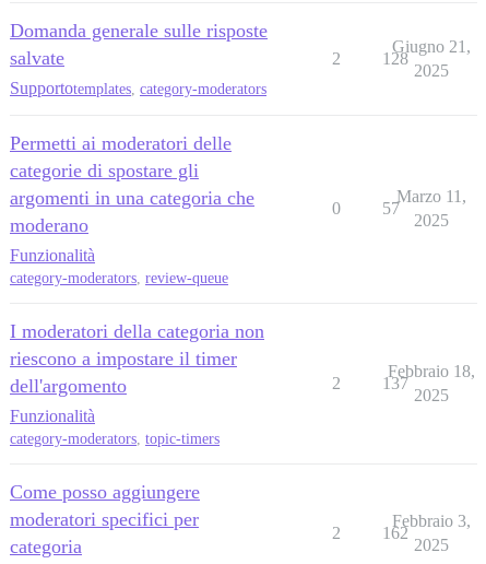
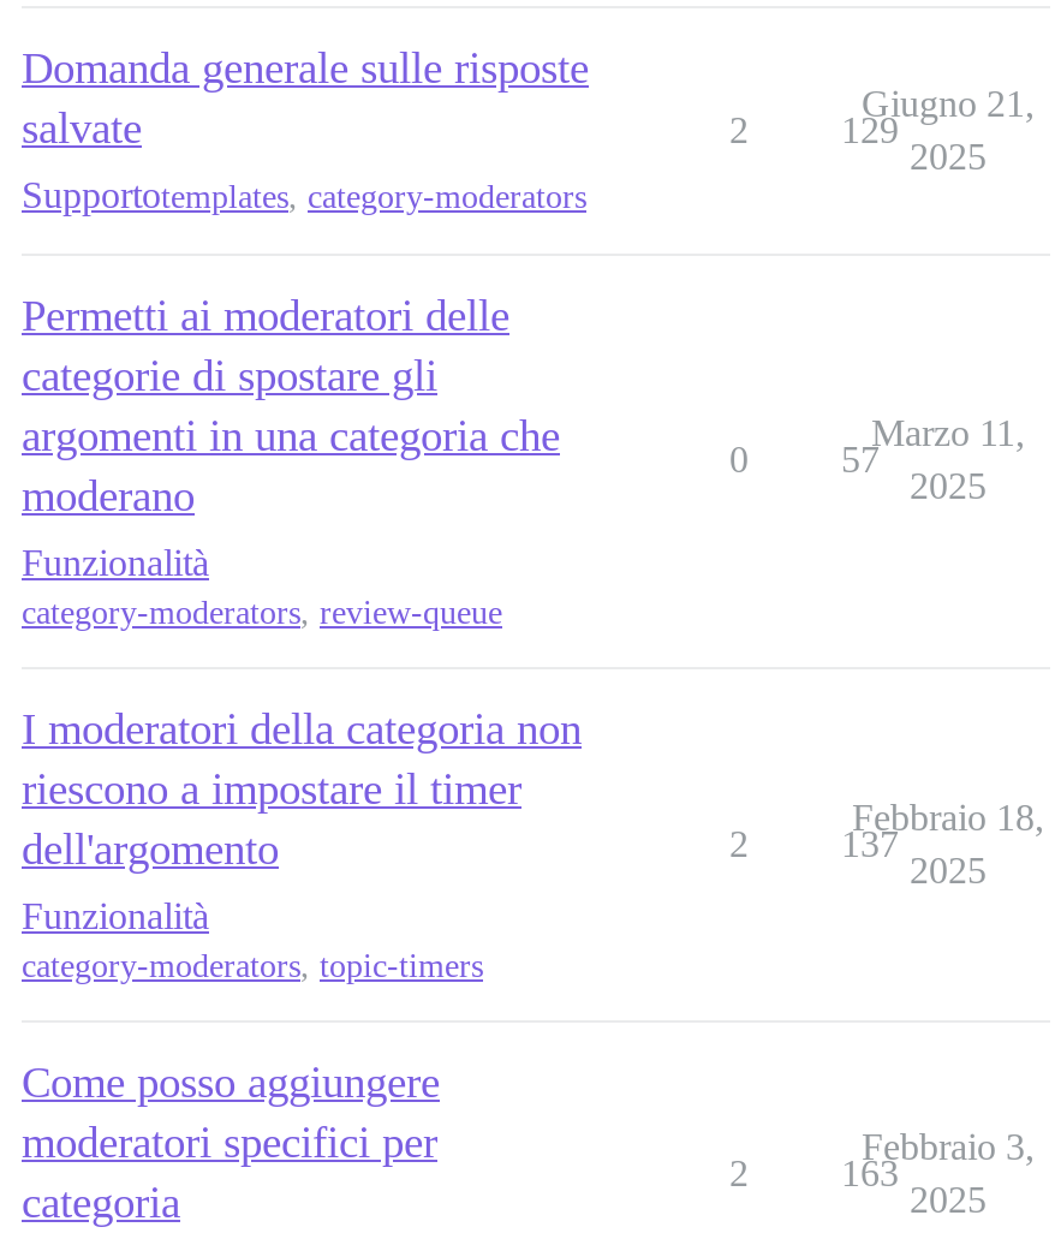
- 128
+ 129

- 162
+ 163
